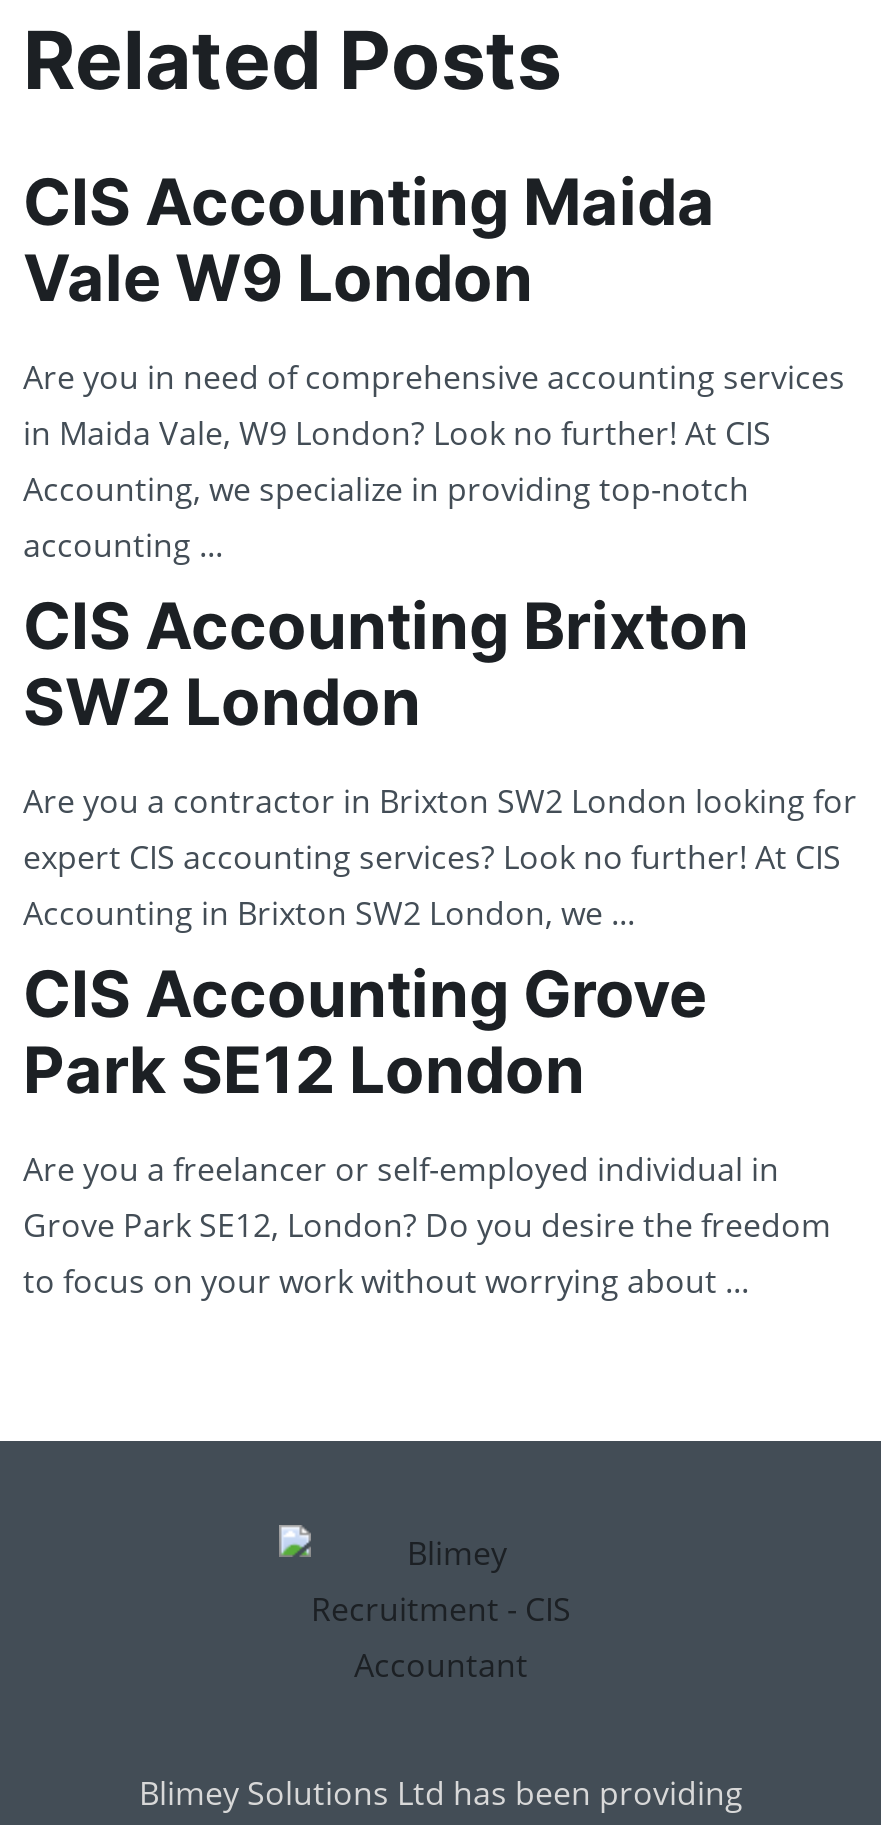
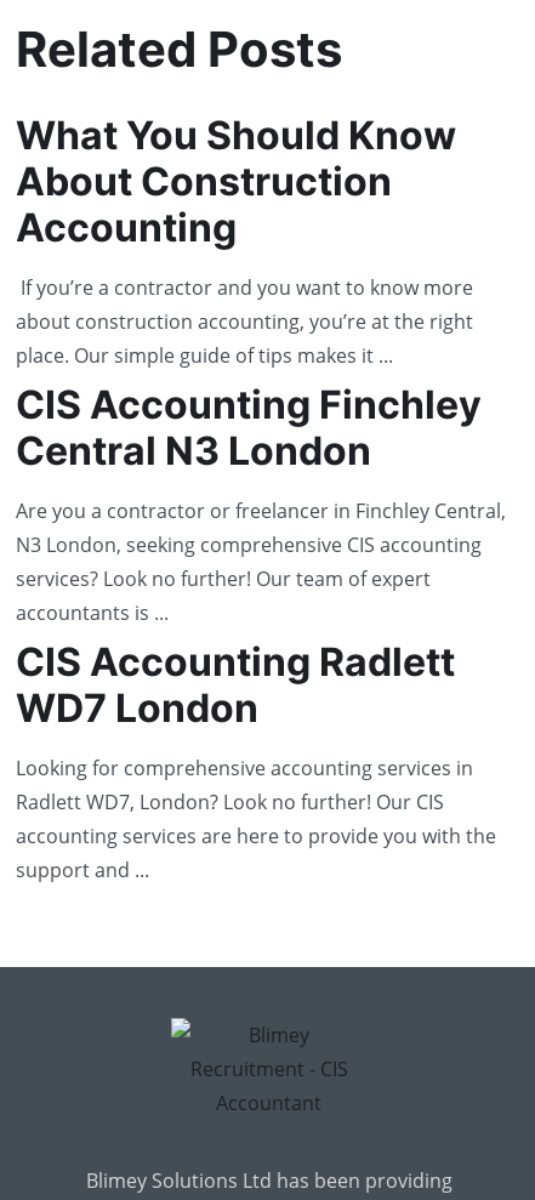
- CIS Accounting Maida
- Vale W9 London
+ What You Should Know
+ About Construction
+ Accounting

- Are you in need of comprehensive accounting services
- in Maida Vale, W9 London? Look no further! At CIS
- Accounting, we specialize in providing top-notch
- accounting ...
- CIS Accounting Brixton
- SW2 London
+ If you’re a contractor and you want to know more
+ about construction accounting, you’re at the right
+ place. Our simple guide of tips makes it ...
+ CIS Accounting Finchley
+ Central N3 London

- Are you a contractor in Brixton SW2 London looking for
- expert CIS accounting services? Look no further! At CIS
- Accounting in Brixton SW2 London, we ...
- CIS Accounting Grove
- Park SE12 London
+ Are you a contractor or freelancer in Finchley Central,
+ N3 London, seeking comprehensive CIS accounting
+ services? Look no further! Our team of expert
+ accountants is ...
+ CIS Accounting Radlett
+ WD7 London

- Are you a freelancer or self-employed individual in
- Grove Park SE12, London? Do you desire the freedom
- to focus on your work without worrying about ...
+ Looking for comprehensive accounting services in
+ Radlett WD7, London? Look no further! Our CIS
+ accounting services are here to provide you with the
+ support and ...
